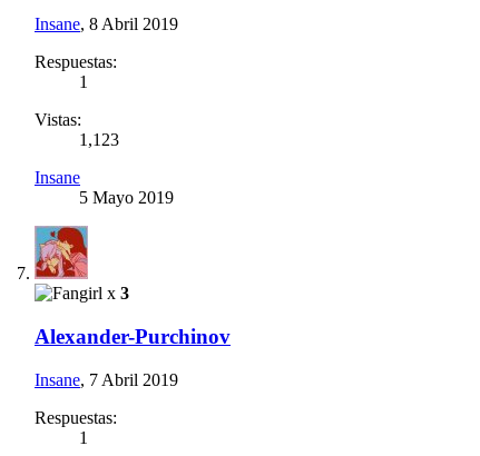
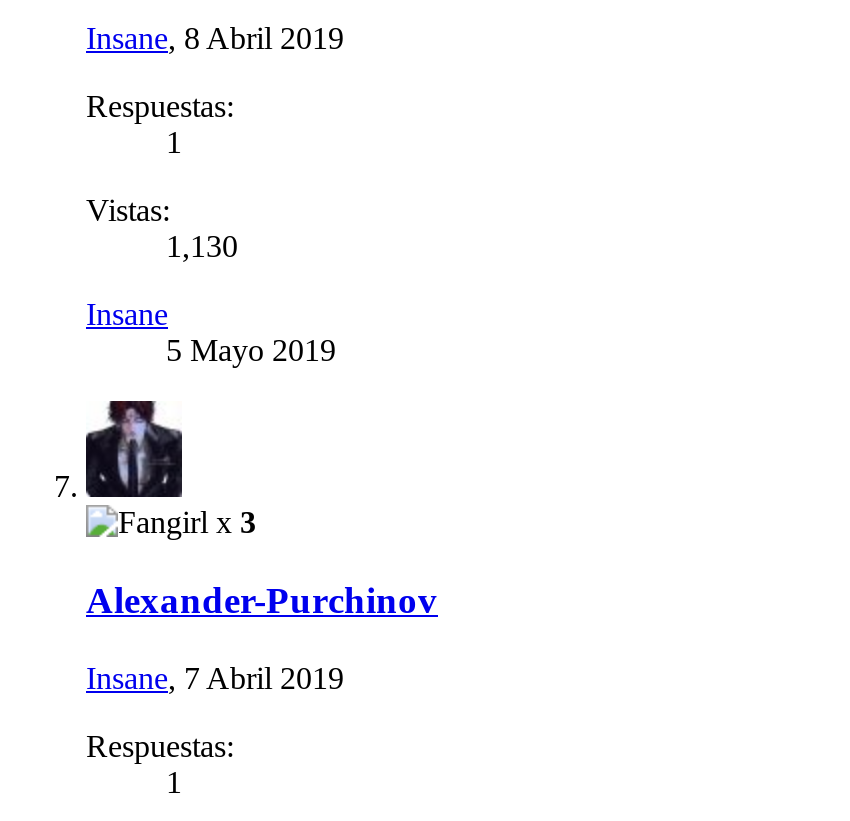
- 1,123
+ 1,130

- [image]
+ [image]
